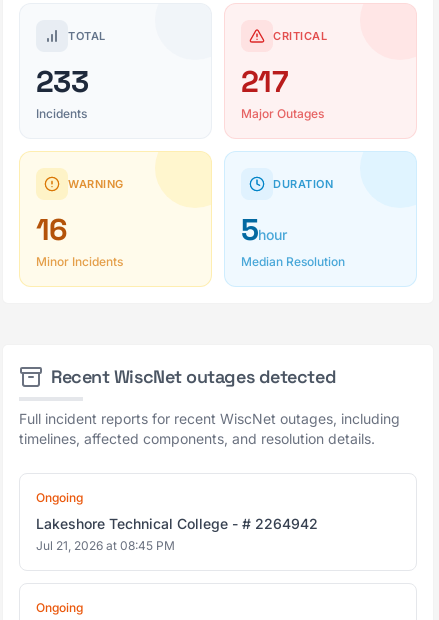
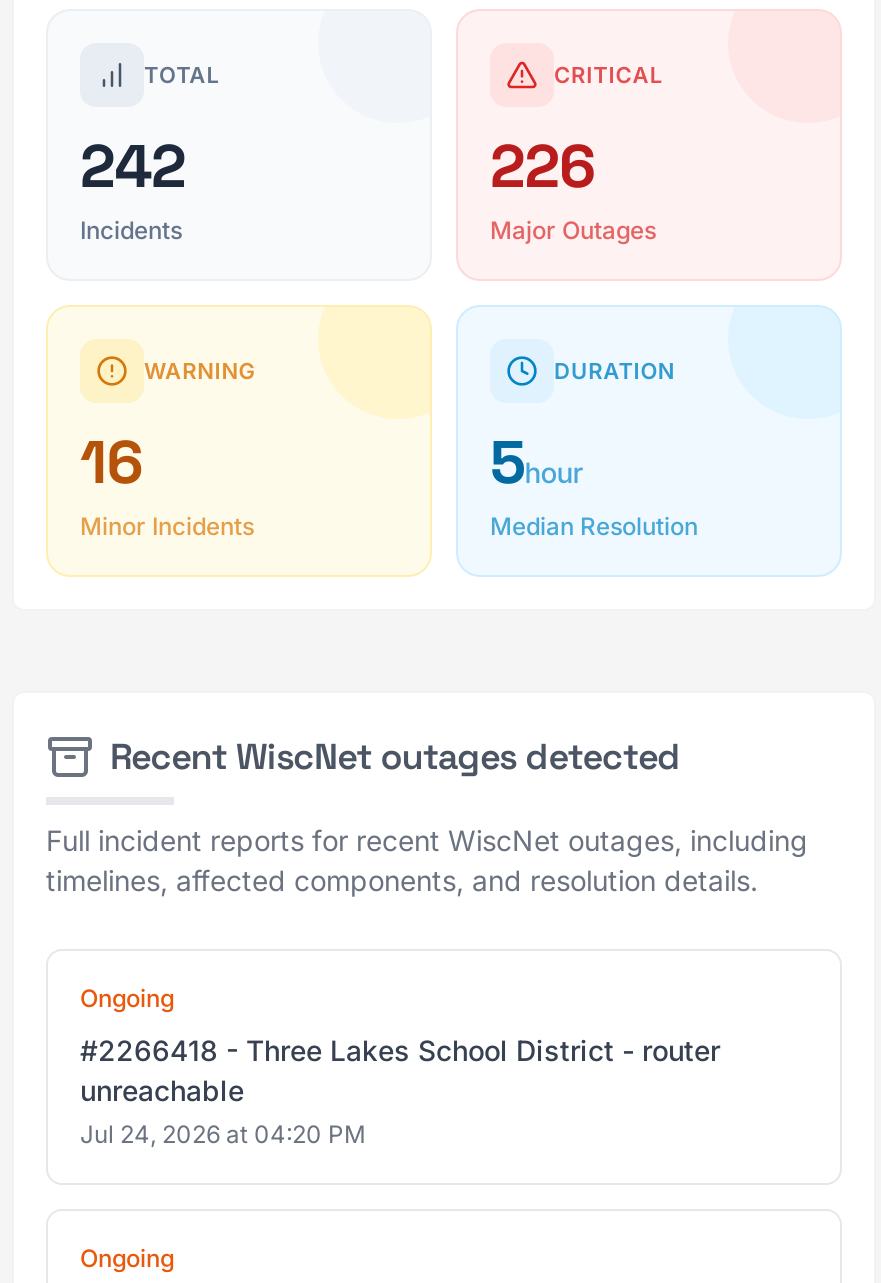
- 233
+ 242

- 217
+ 226

- Lakeshore Technical College - # 2264942
- Jul 21, 2026 at 08:45 PM
+ #2266418 - Three Lakes School District - router
+ unreachable
+ Jul 24, 2026 at 04:20 PM
